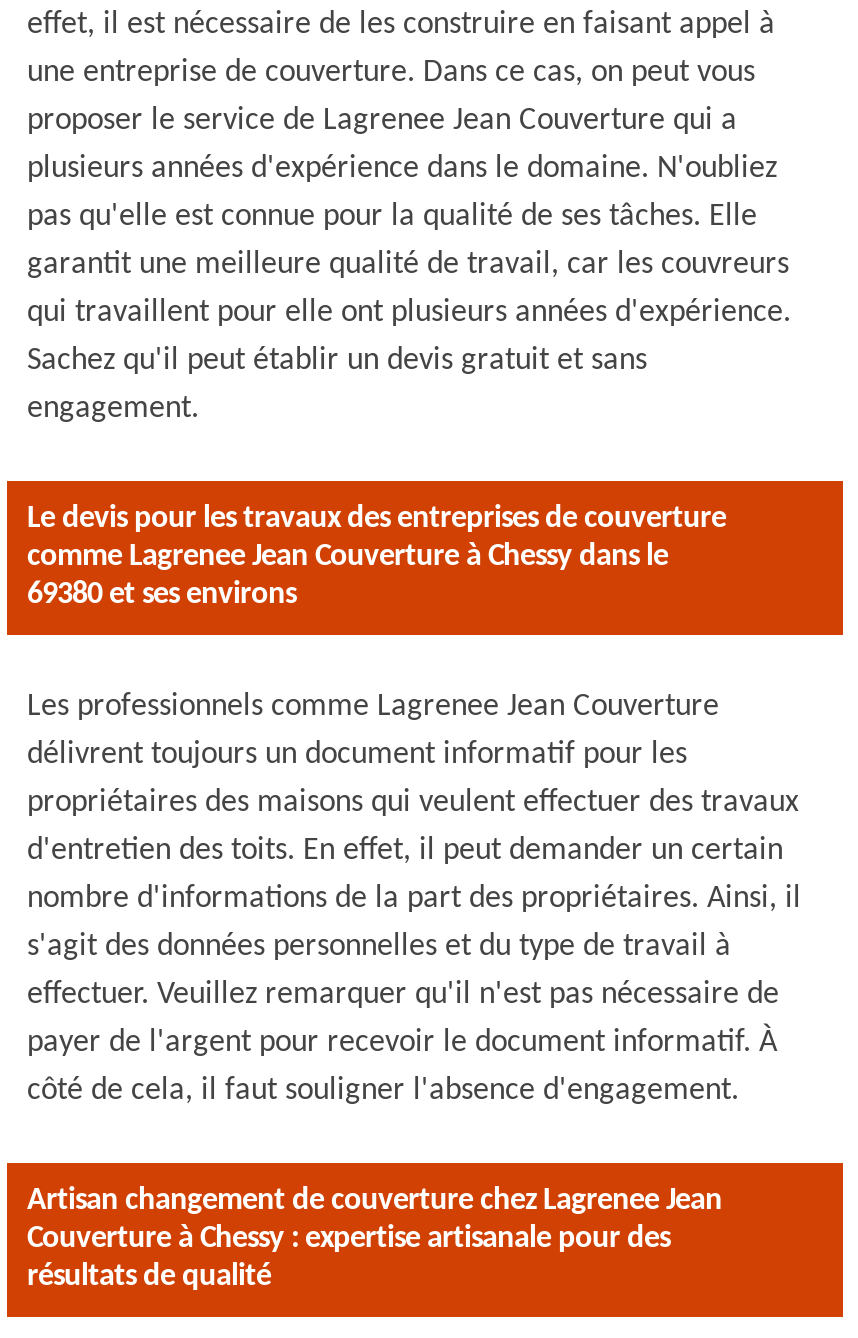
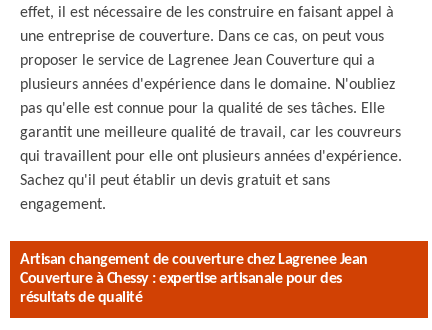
- Le devis pour les travaux des entreprises de couverture
- comme Lagrenee Jean Couverture à Chessy dans le
- 69380 et ses environs
- Les professionnels comme Lagrenee Jean Couverture
- délivrent toujours un document informatif pour les
- propriétaires des maisons qui veulent effectuer des travaux
- d'entretien des toits. En effet, il peut demander un certain
- nombre d'informations de la part des propriétaires. Ainsi, il
- s'agit des données personnelles et du type de travail à
- effectuer. Veuillez remarquer qu'il n'est pas nécessaire de
- payer de l'argent pour recevoir le document informatif. À
- côté de cela, il faut souligner l'absence d'engagement.
